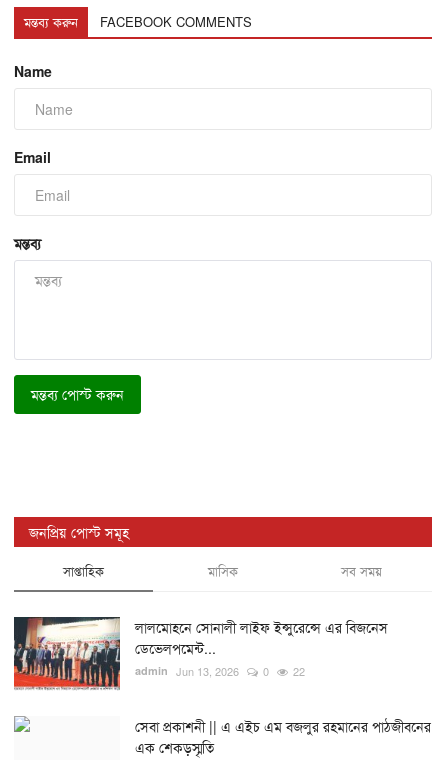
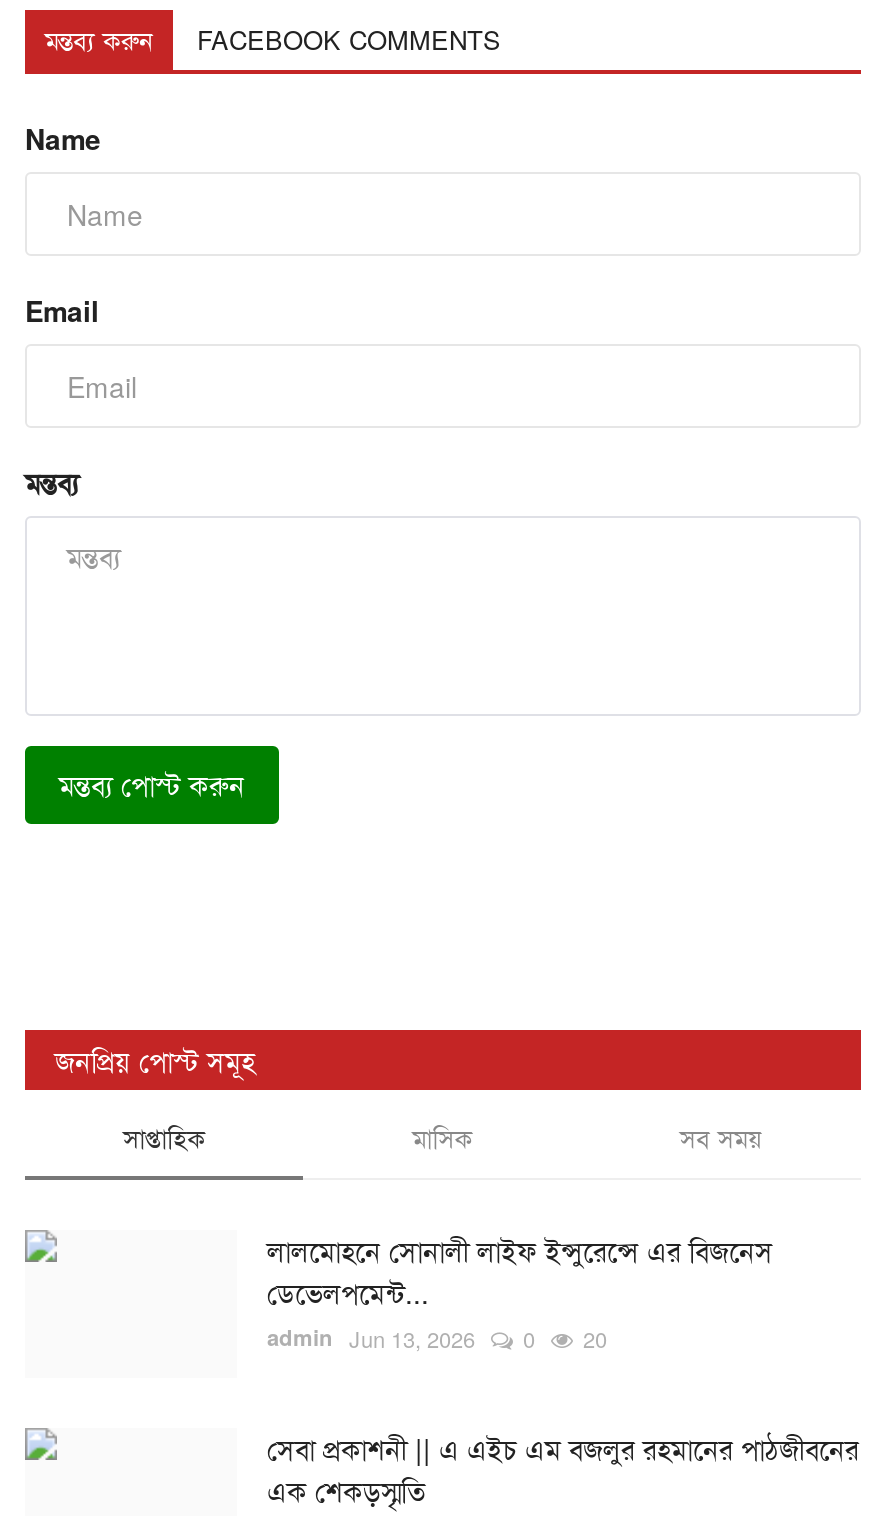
- [image]

- admin Jun 13, 2026 0 22
+ admin Jun 13, 2026 0 20
